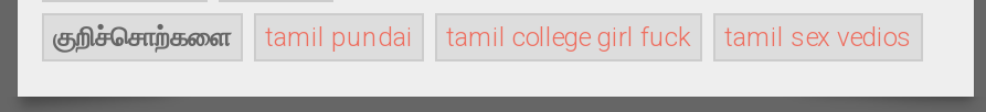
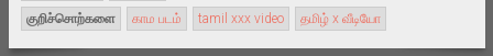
- tamil pundai
- tamil college girl fuck
- tamil sex vedios
+ காம படம்
+ tamil xxx video
+ தமிழ் x வீடியோ
